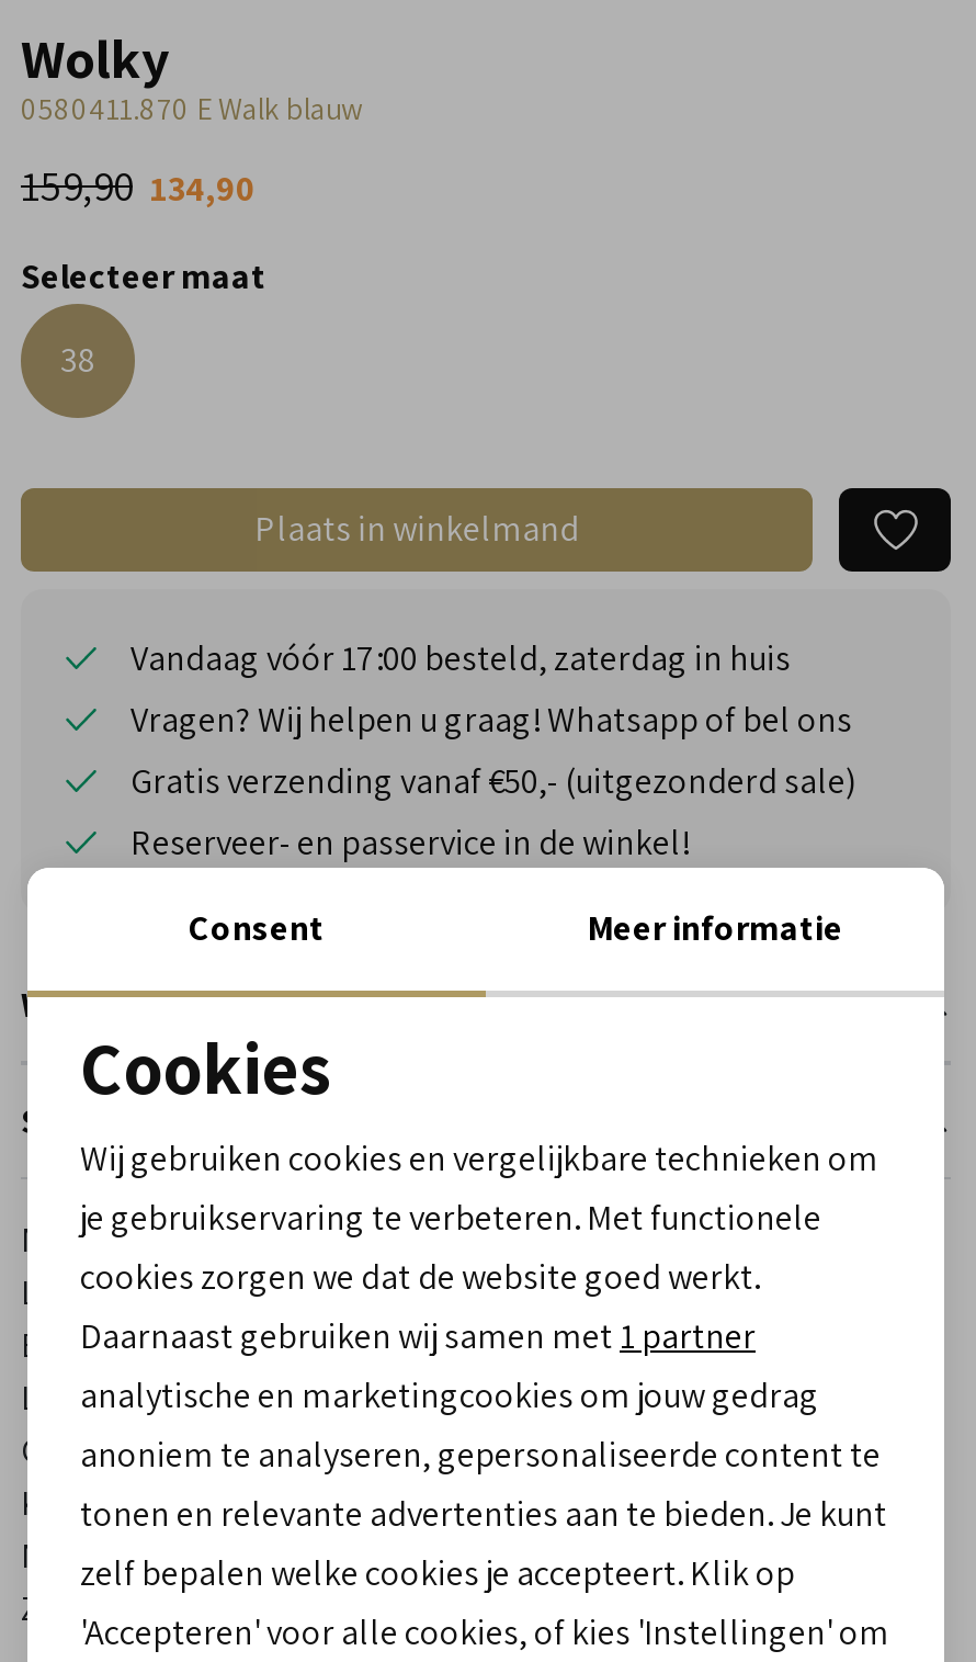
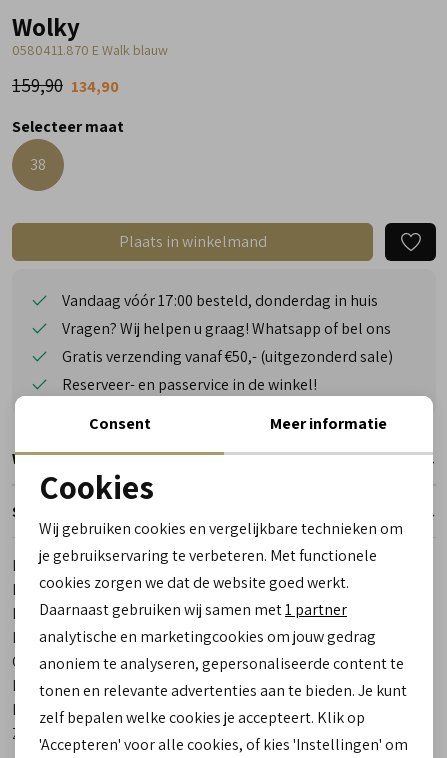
- Vandaag vóór 17:00 besteld, zaterdag in huis
+ Vandaag vóór 17:00 besteld, donderdag in huis
